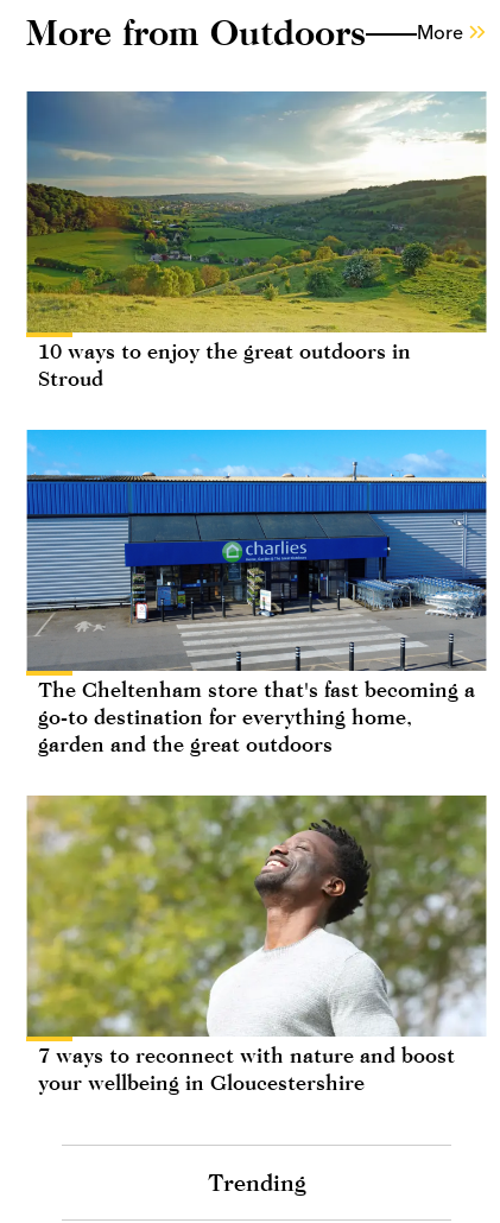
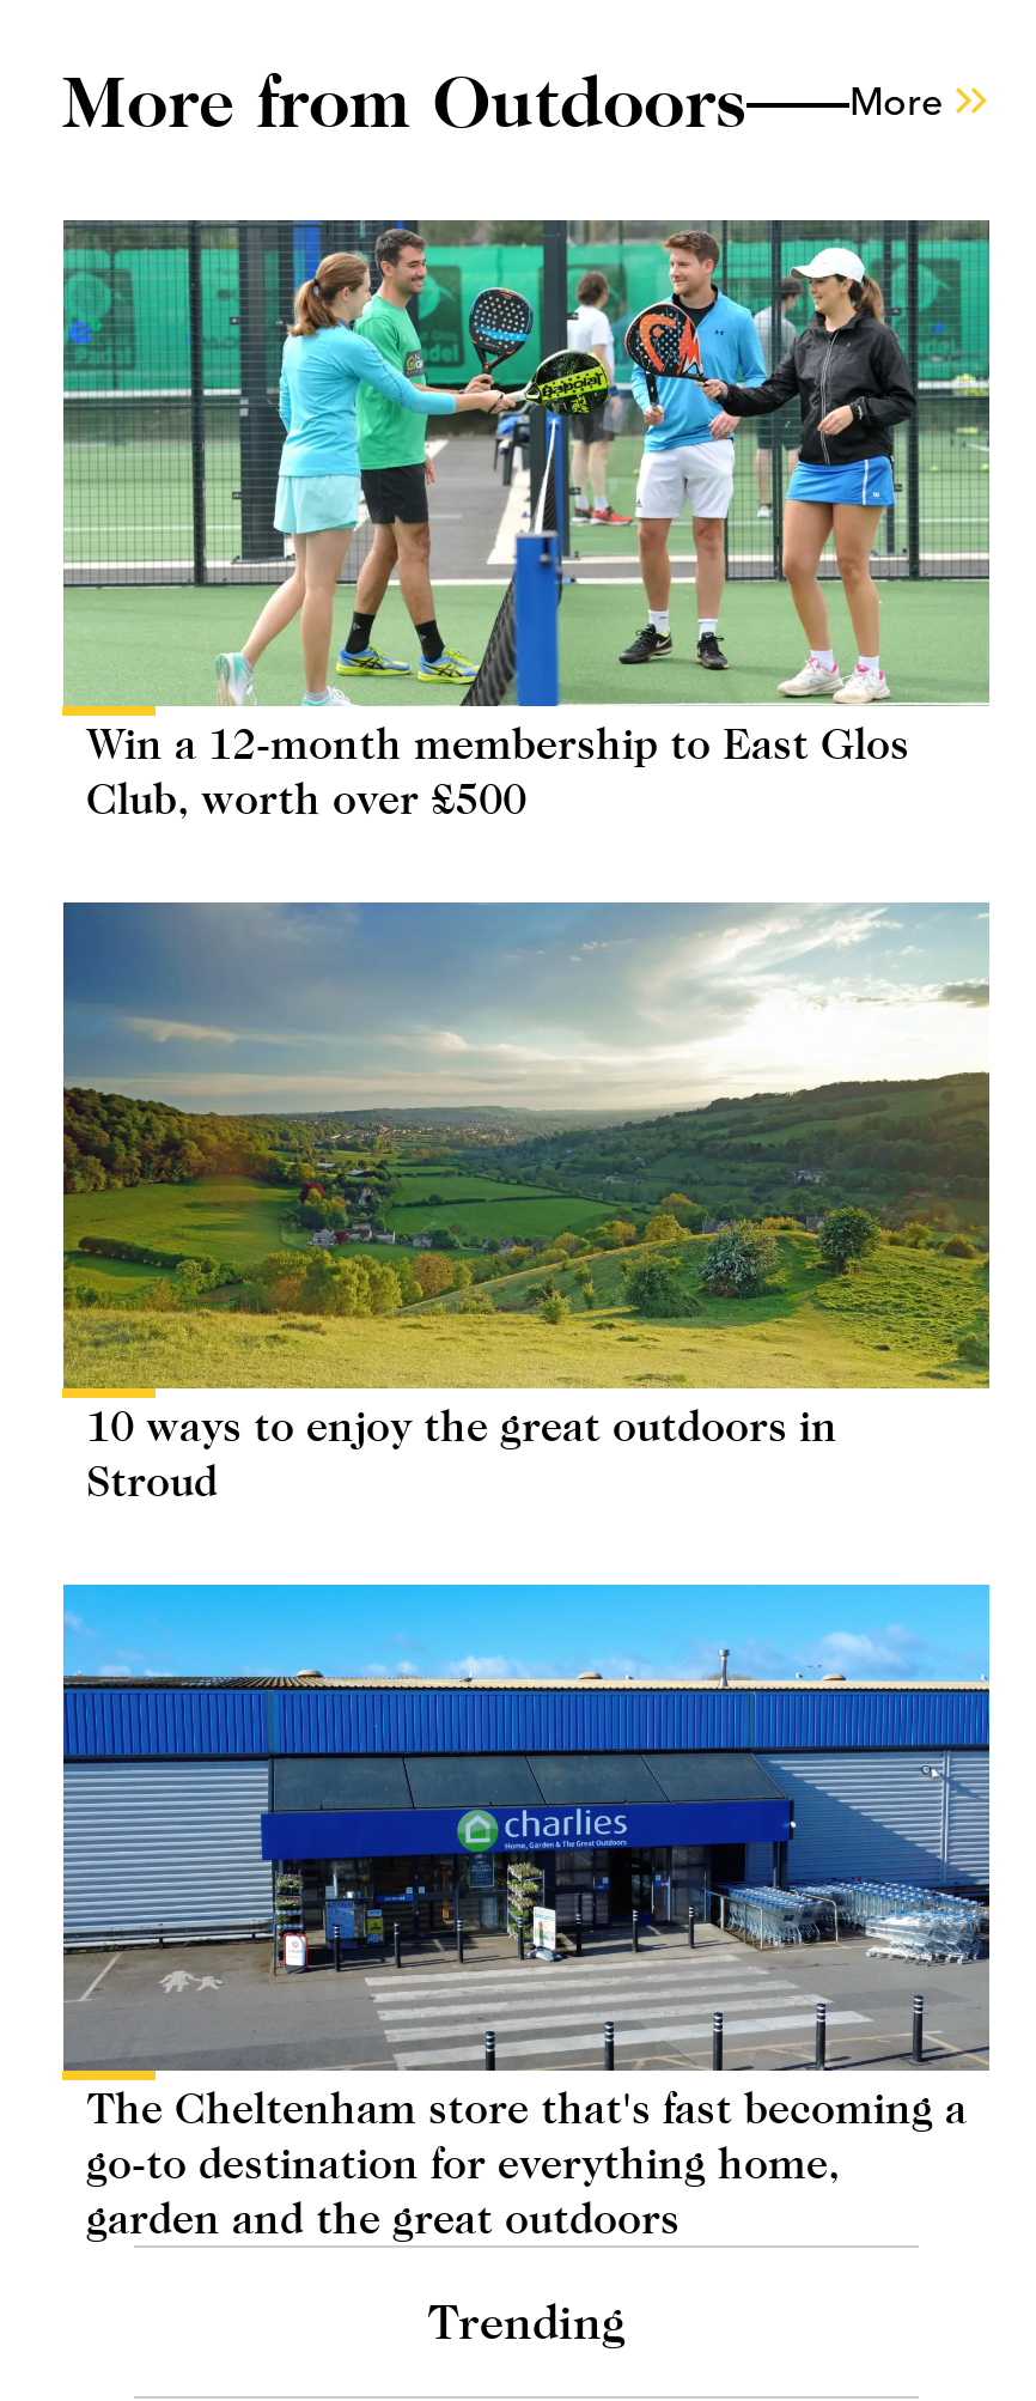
+ [image]
+ Win a 12-month membership to East Glos
+ Club, worth over £500

moved down: [image] | 10 ways to enjoy the great outdoors in | Stroud | The Cheltenham store that's fast becoming a | go-to destination for everything home, | garden and the great outdoors

- [image]
- 7 ways to reconnect with nature and boost
- your wellbeing in Gloucestershire
